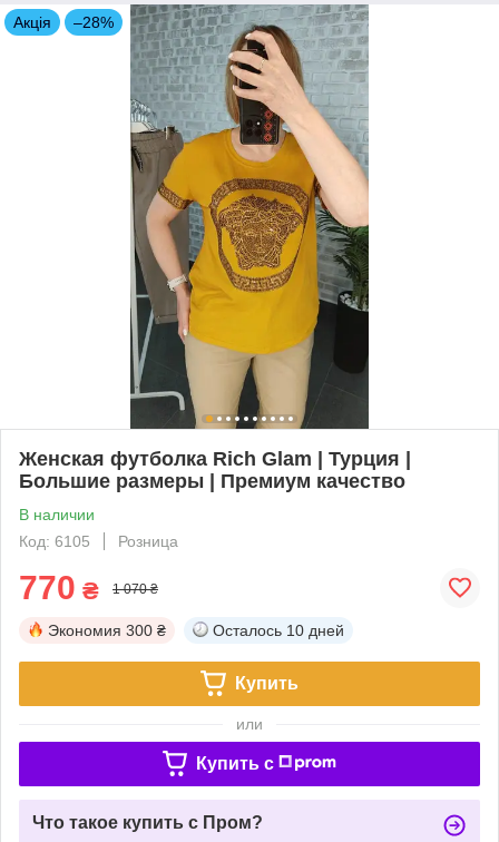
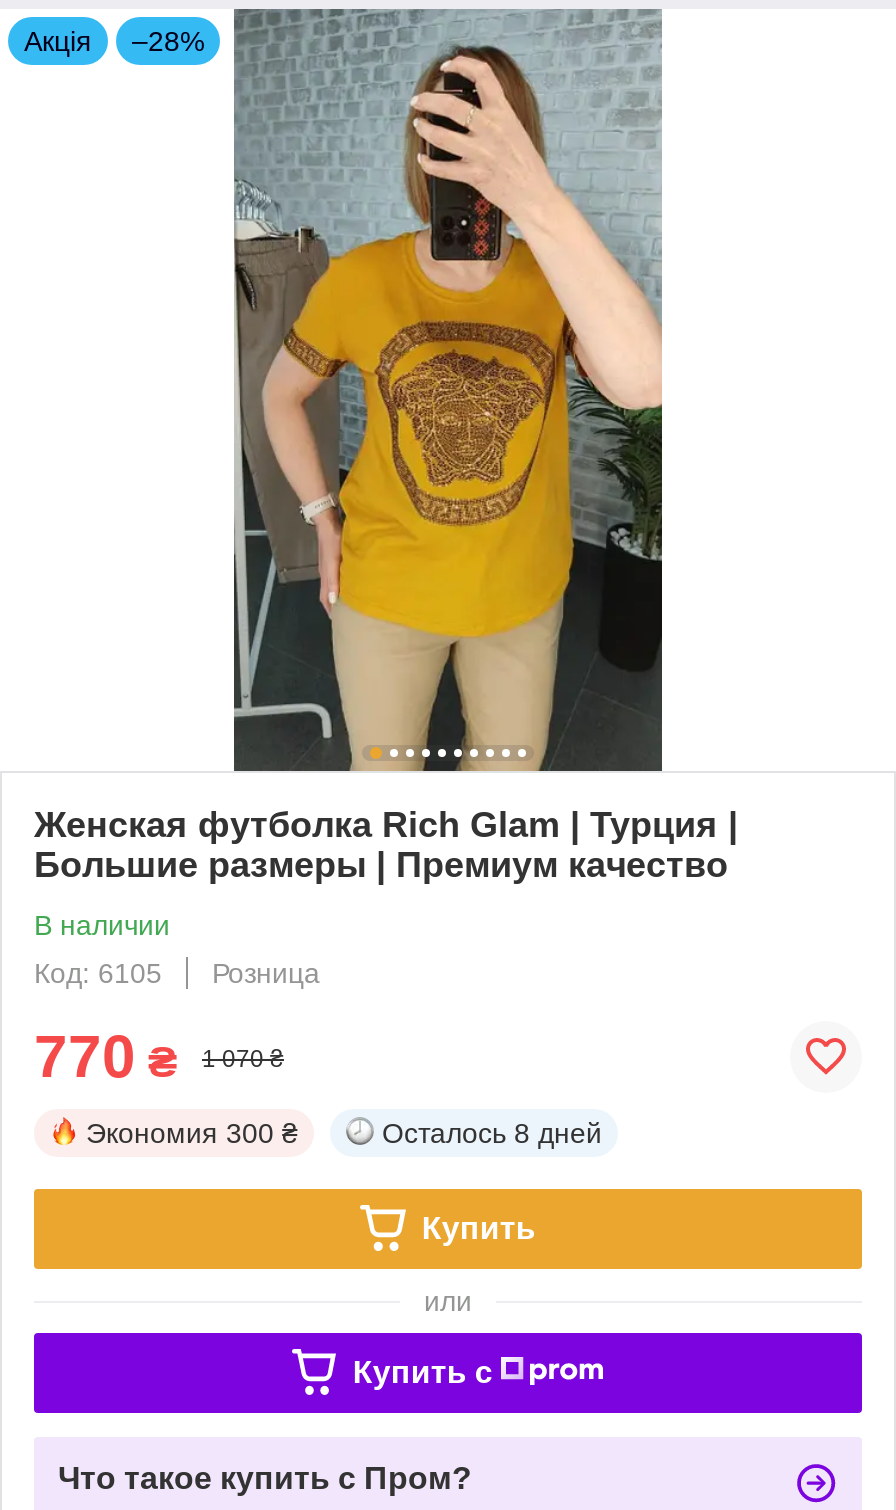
- Осталось 10 дней
+ Осталось 8 дней
